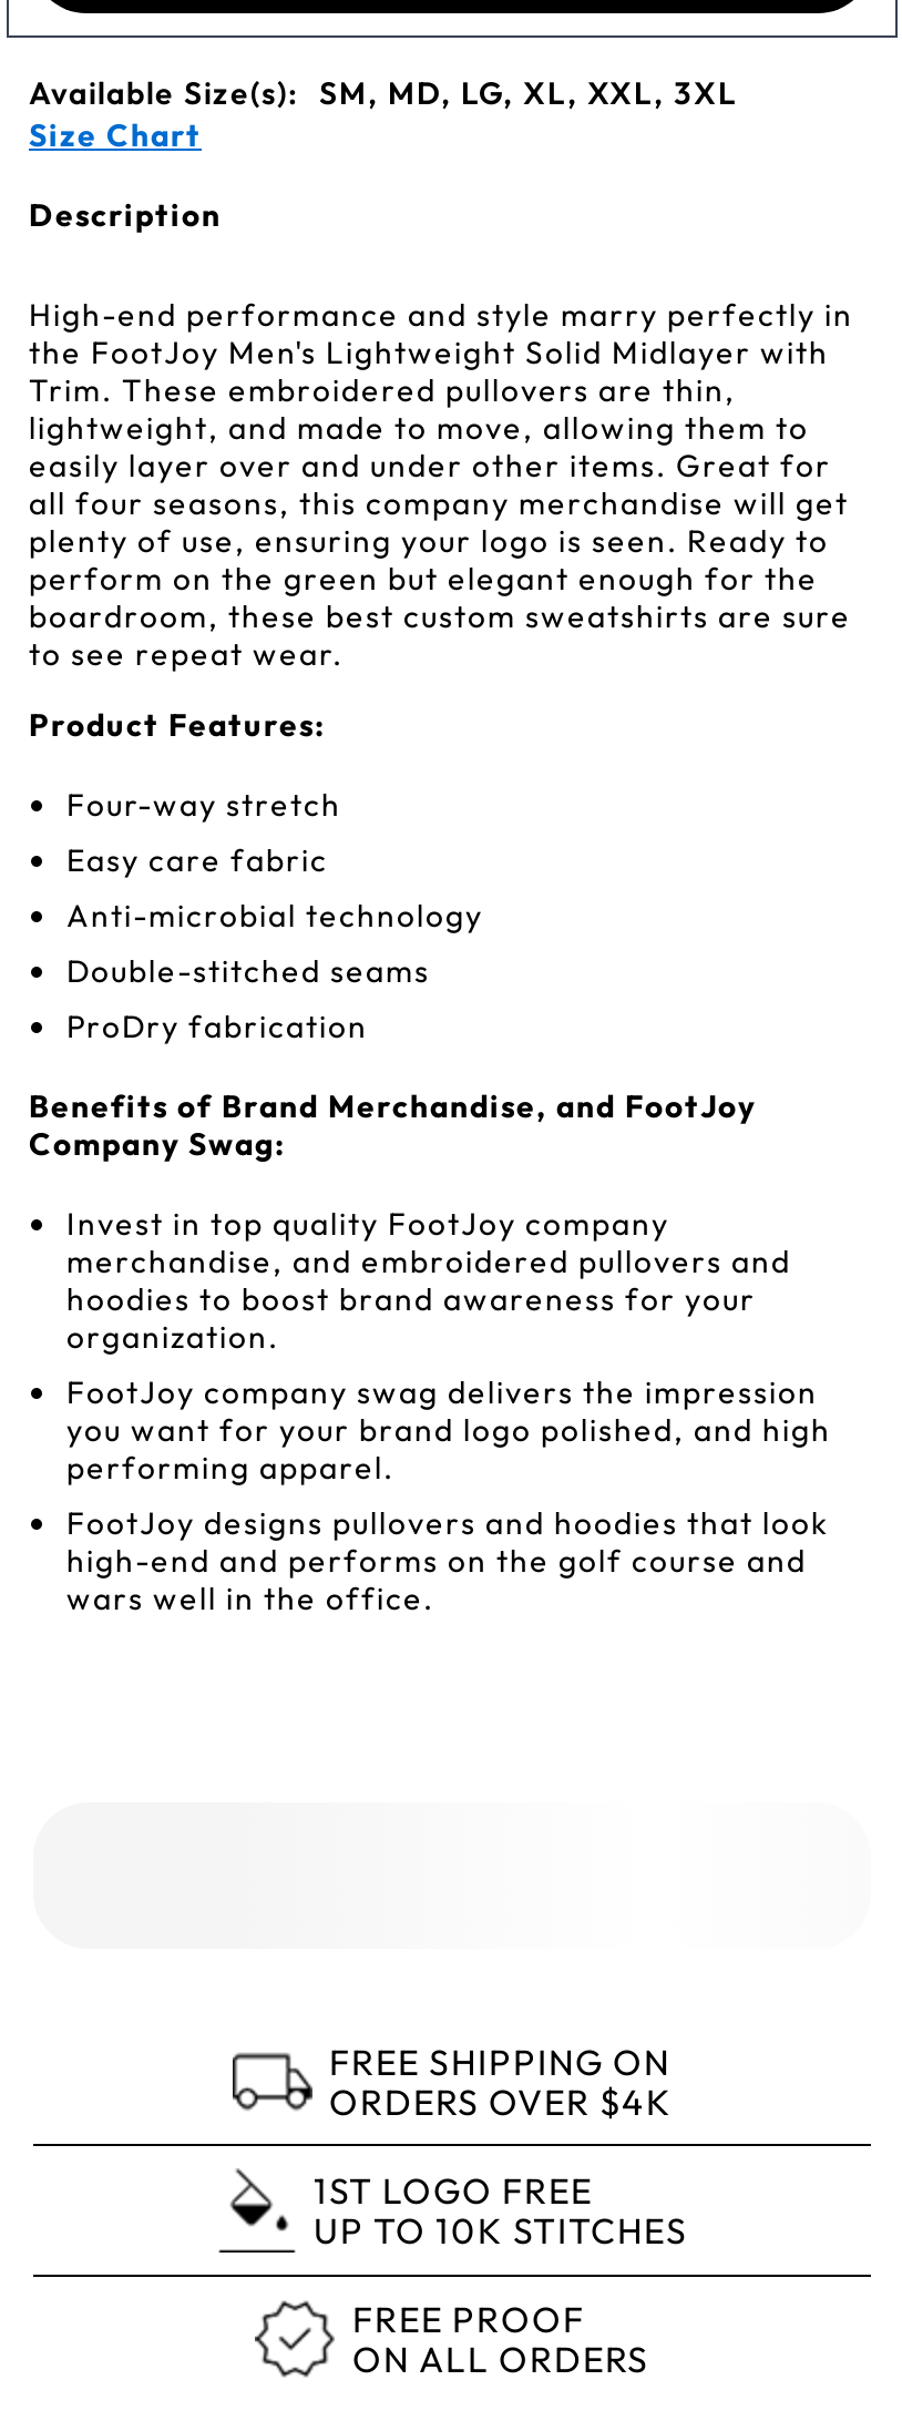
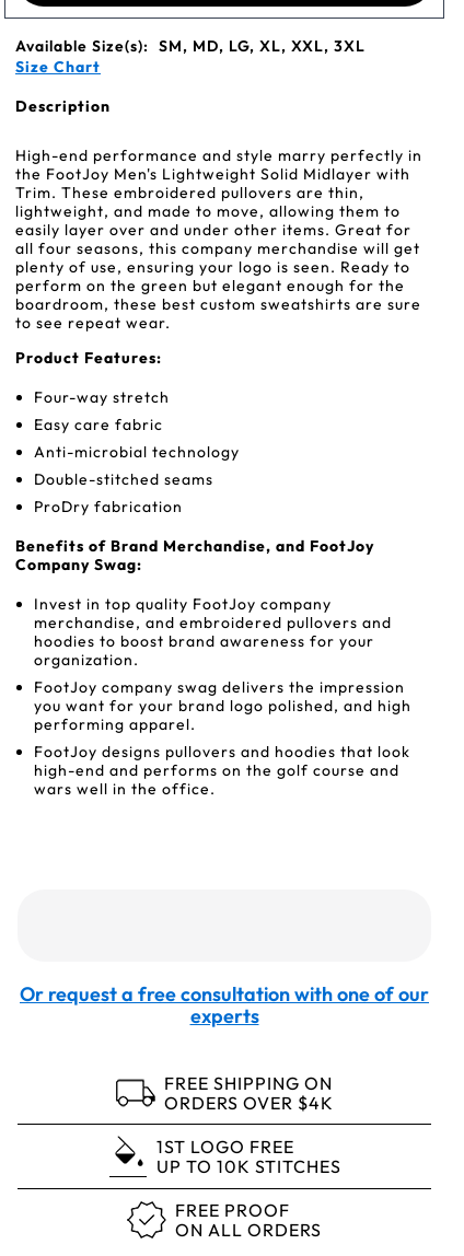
+ Or request a free consultation with one of our
+ experts
